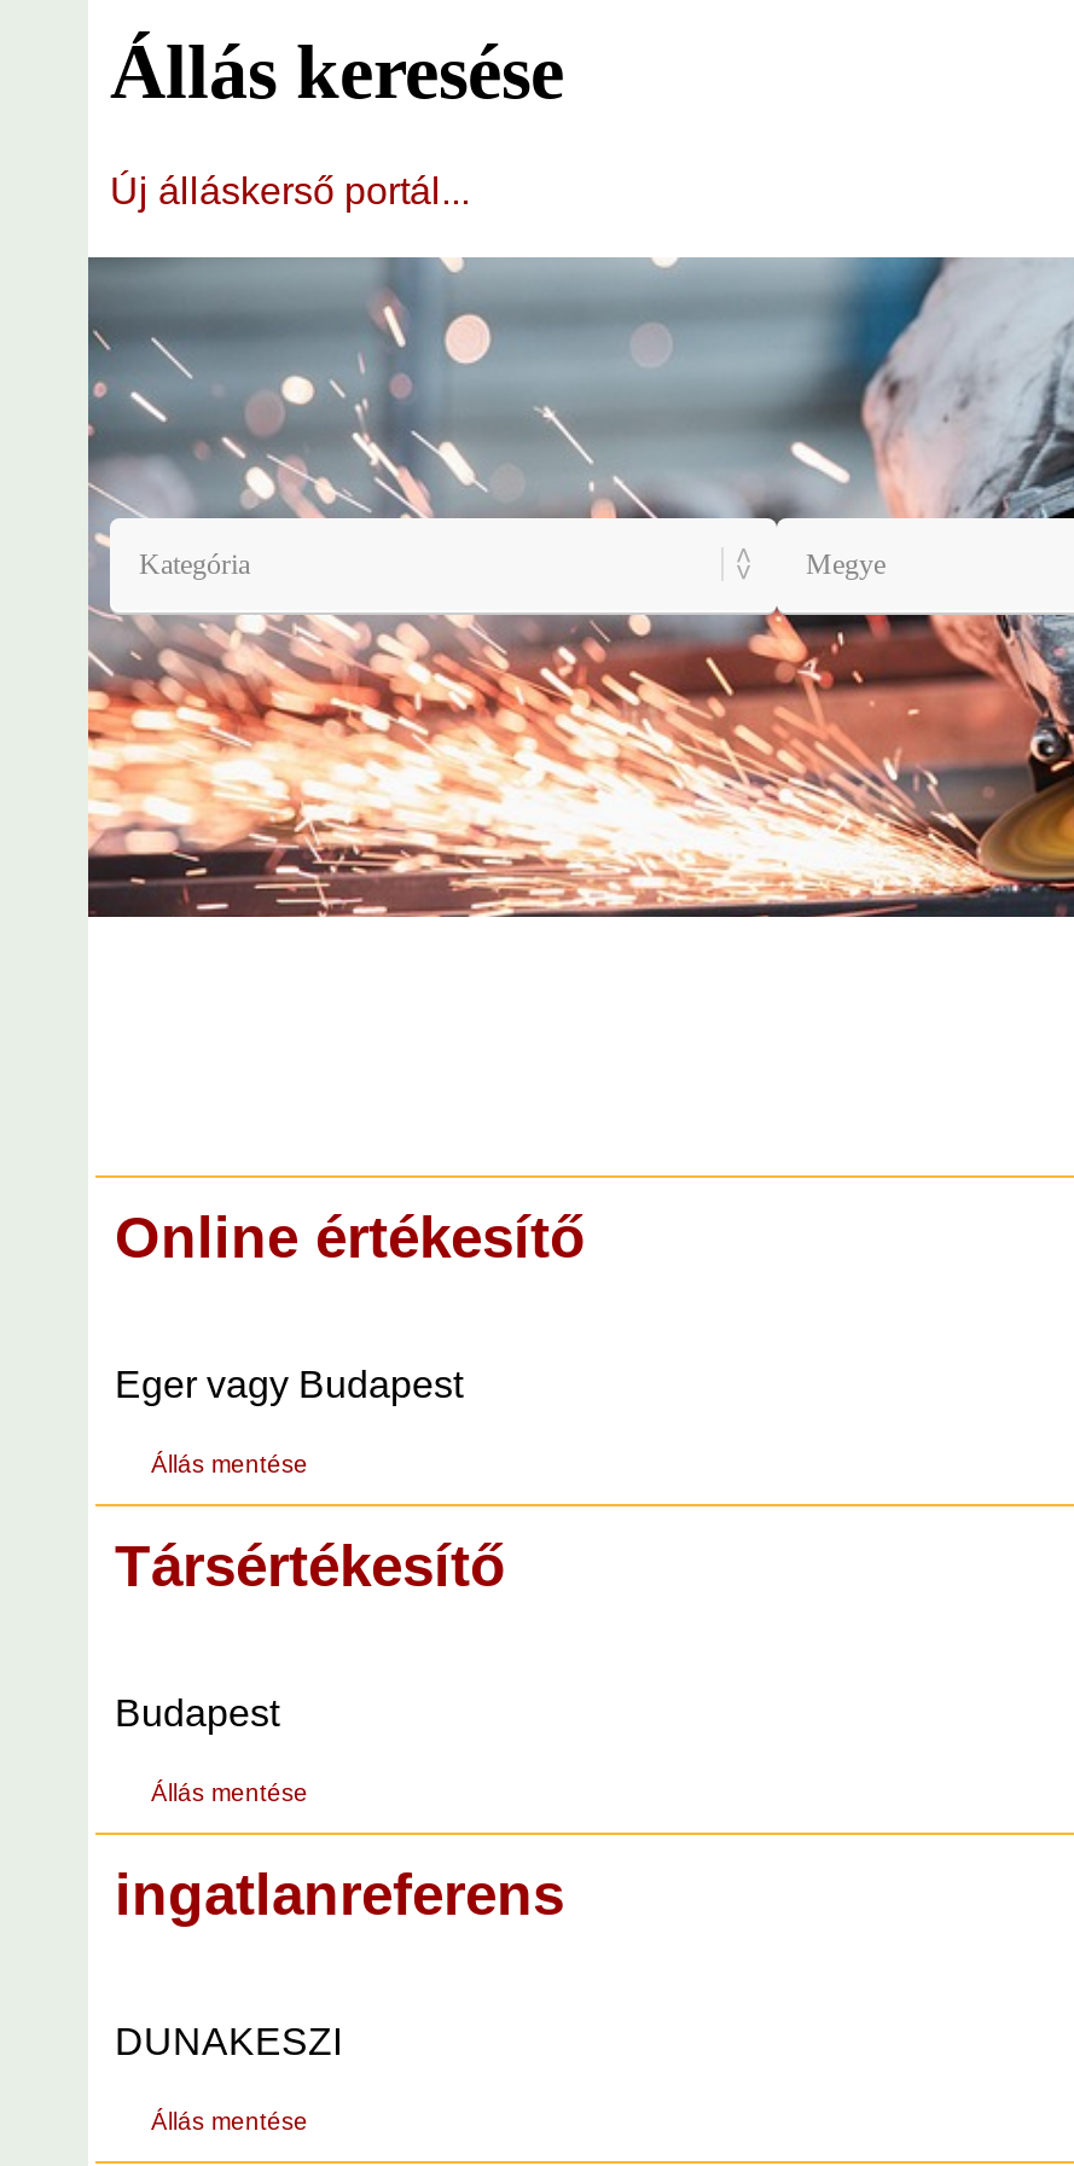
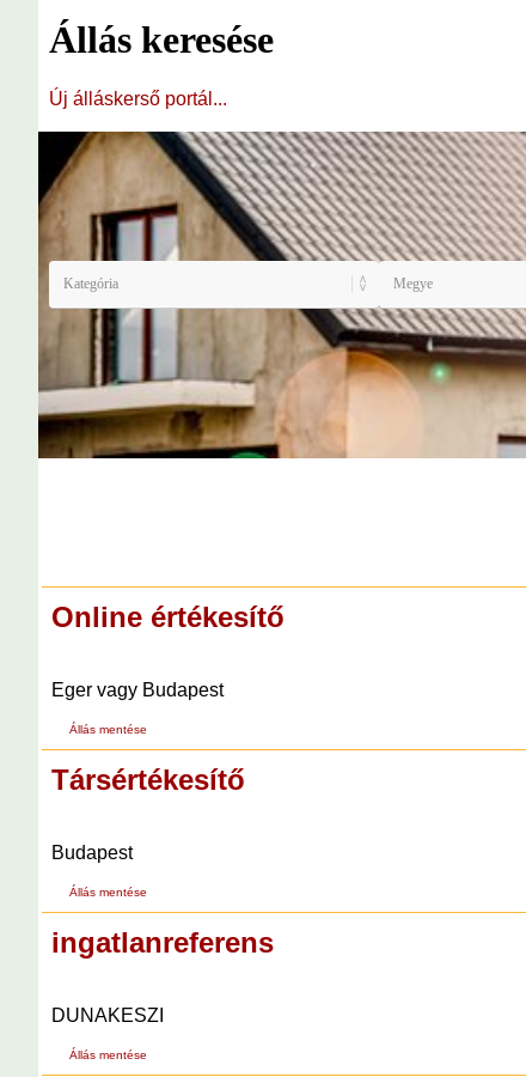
- Új álláske
+ Új álláskerső portál...

- [image]
+ [image]
